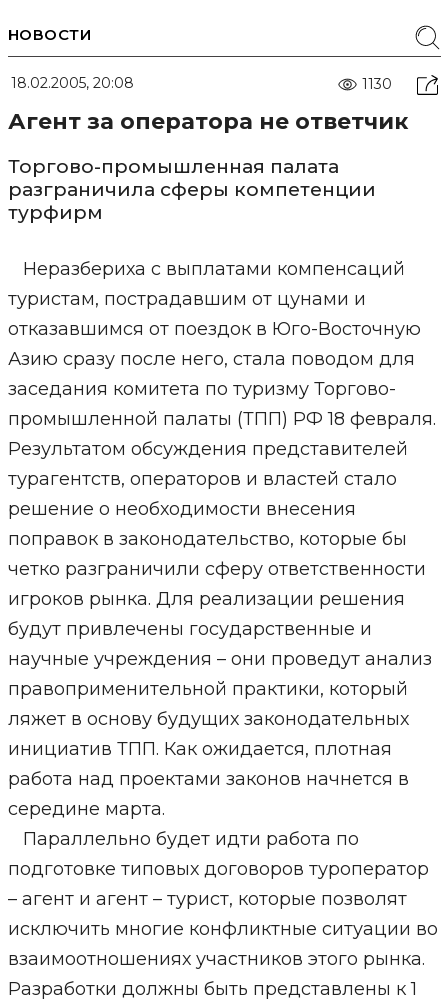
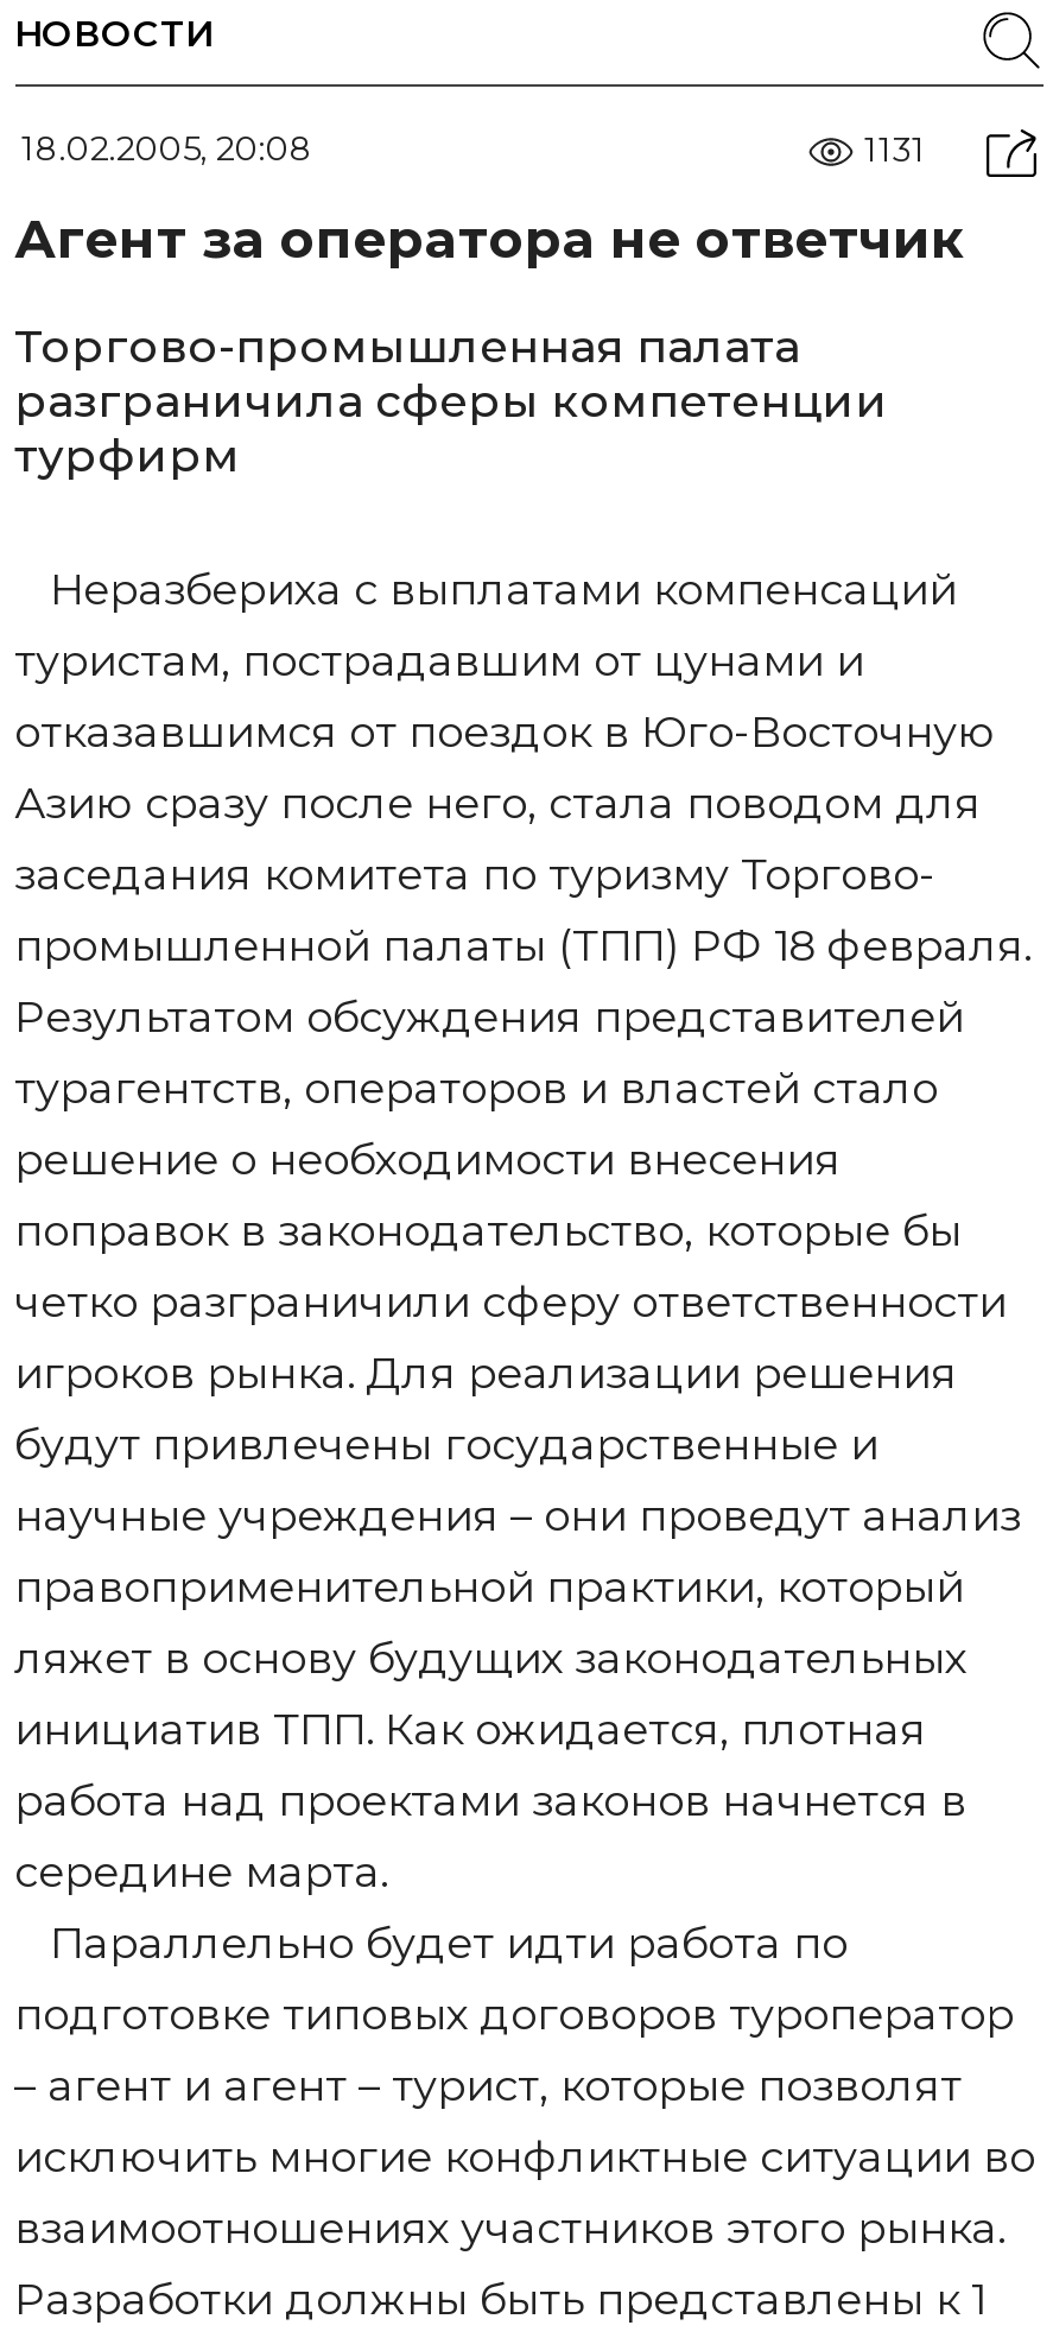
- 1130
+ 1131
